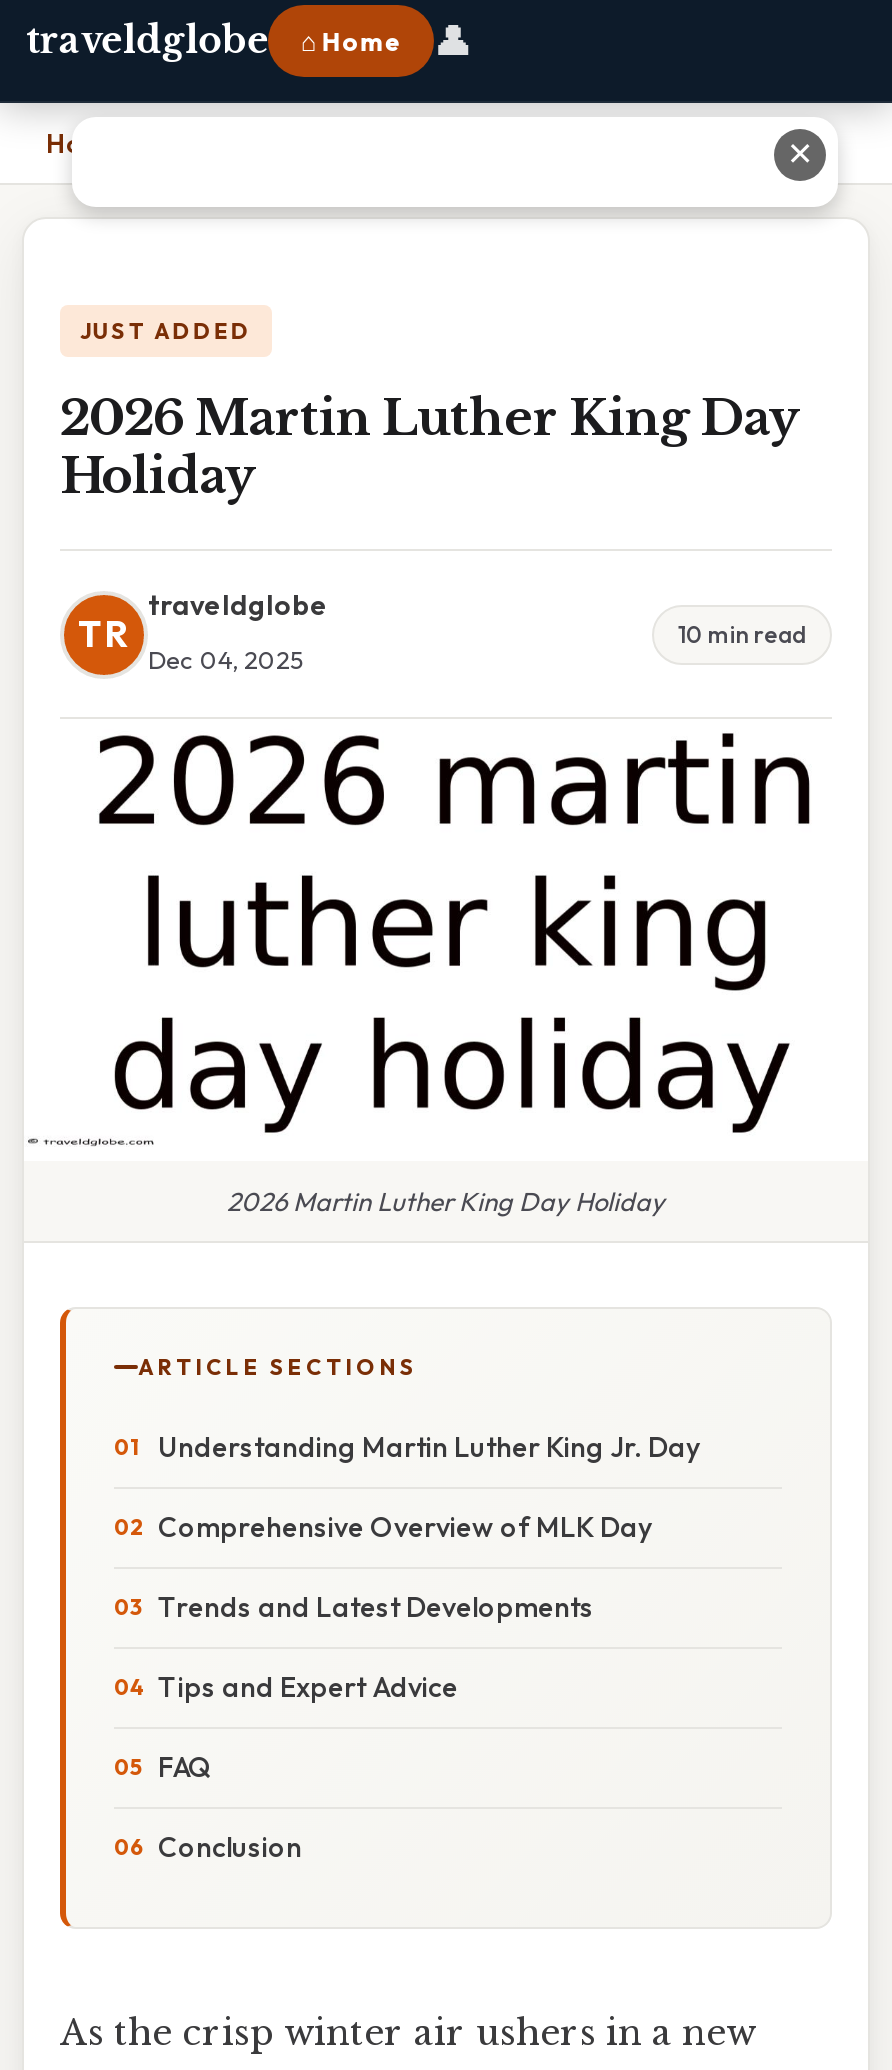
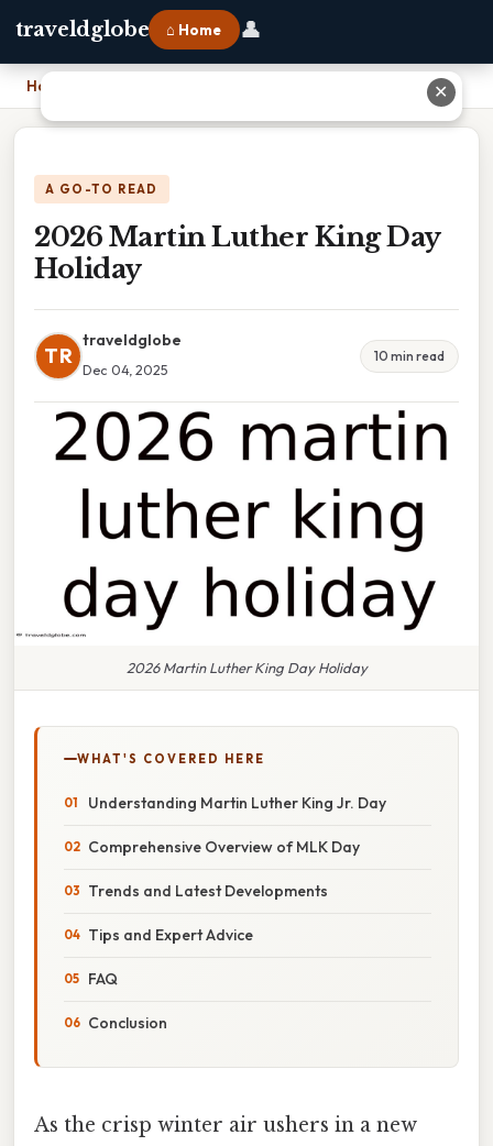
- JUST ADDED
+ A GO-TO READ

- ARTICLE SECTIONS
+ WHAT'S COVERED HERE
